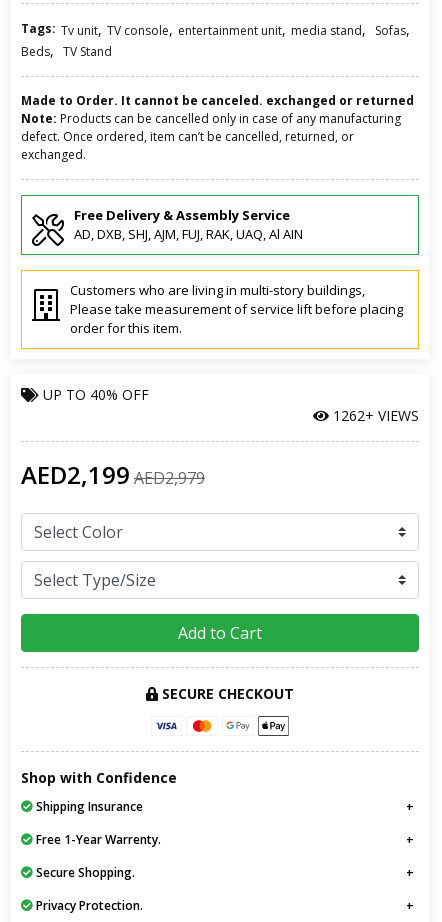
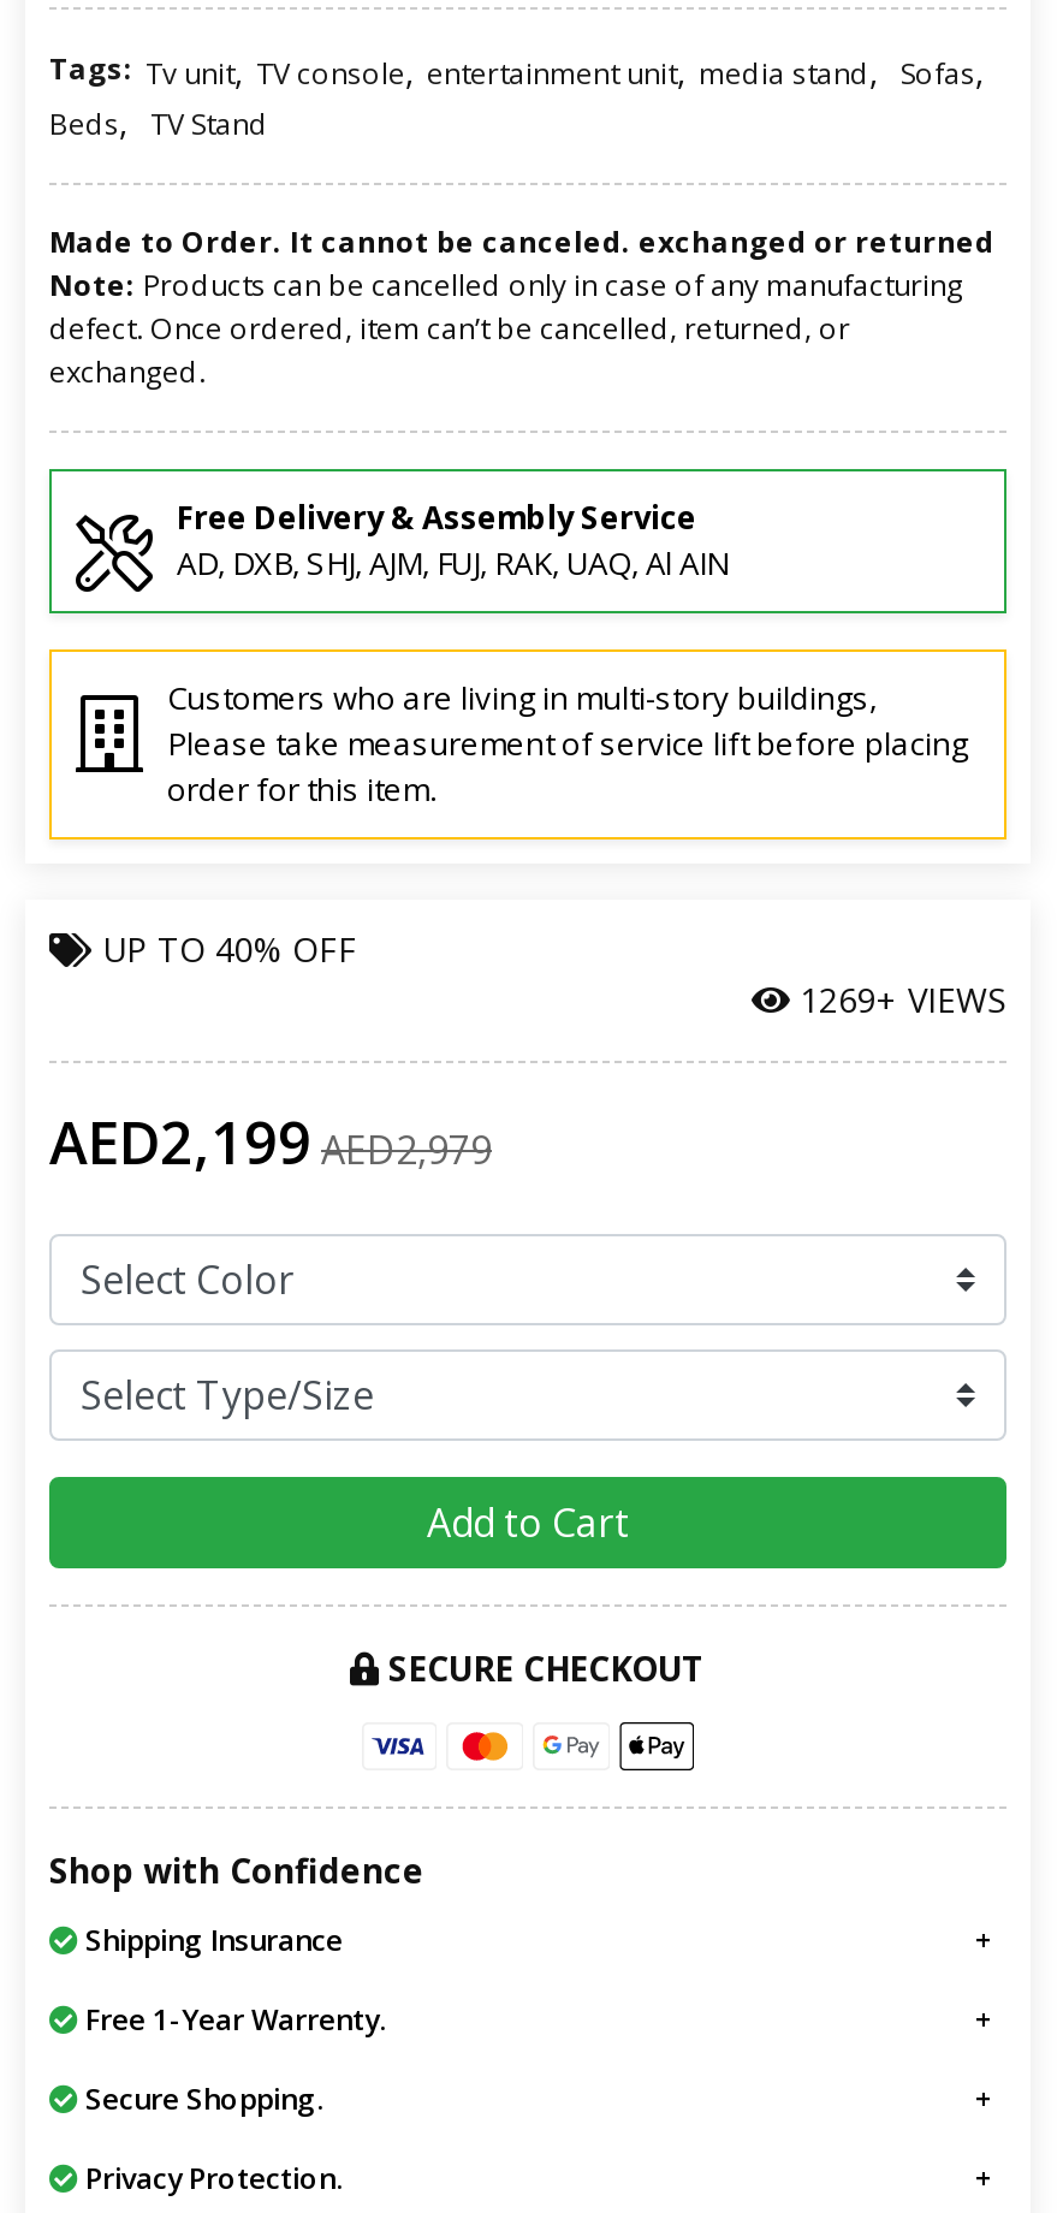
- 1262+ VIEWS
+ 1269+ VIEWS
